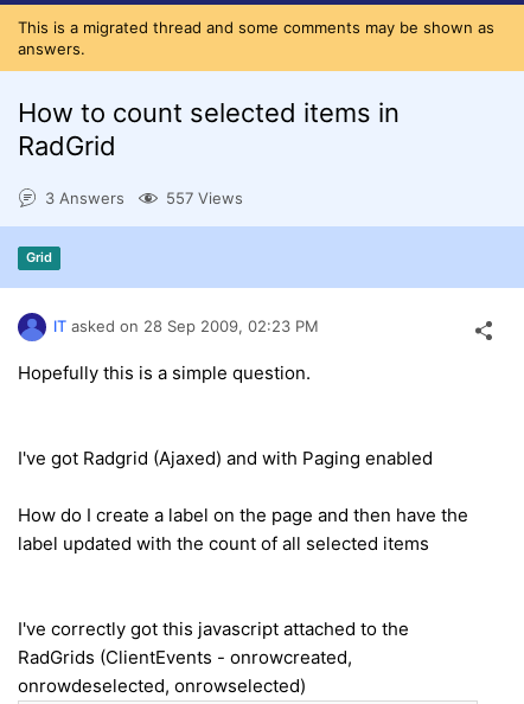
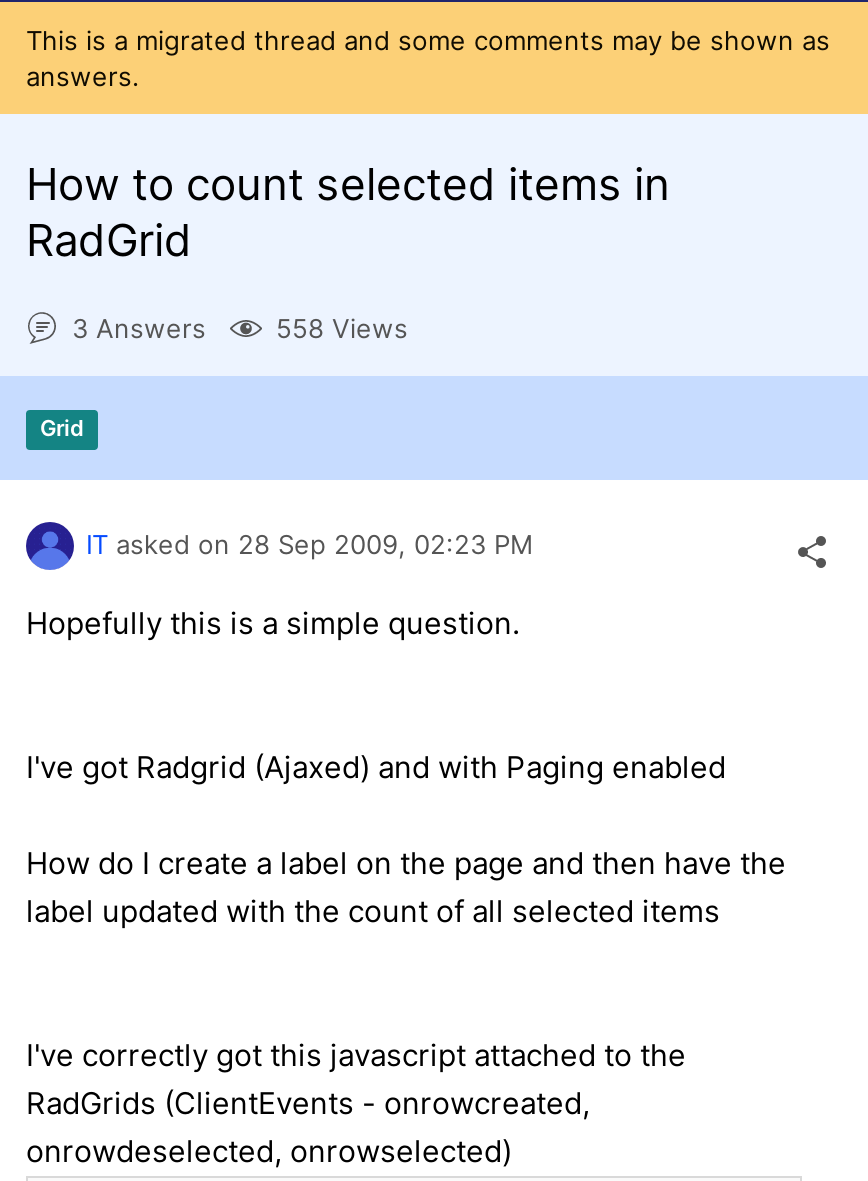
- 557 Views
+ 558 Views
